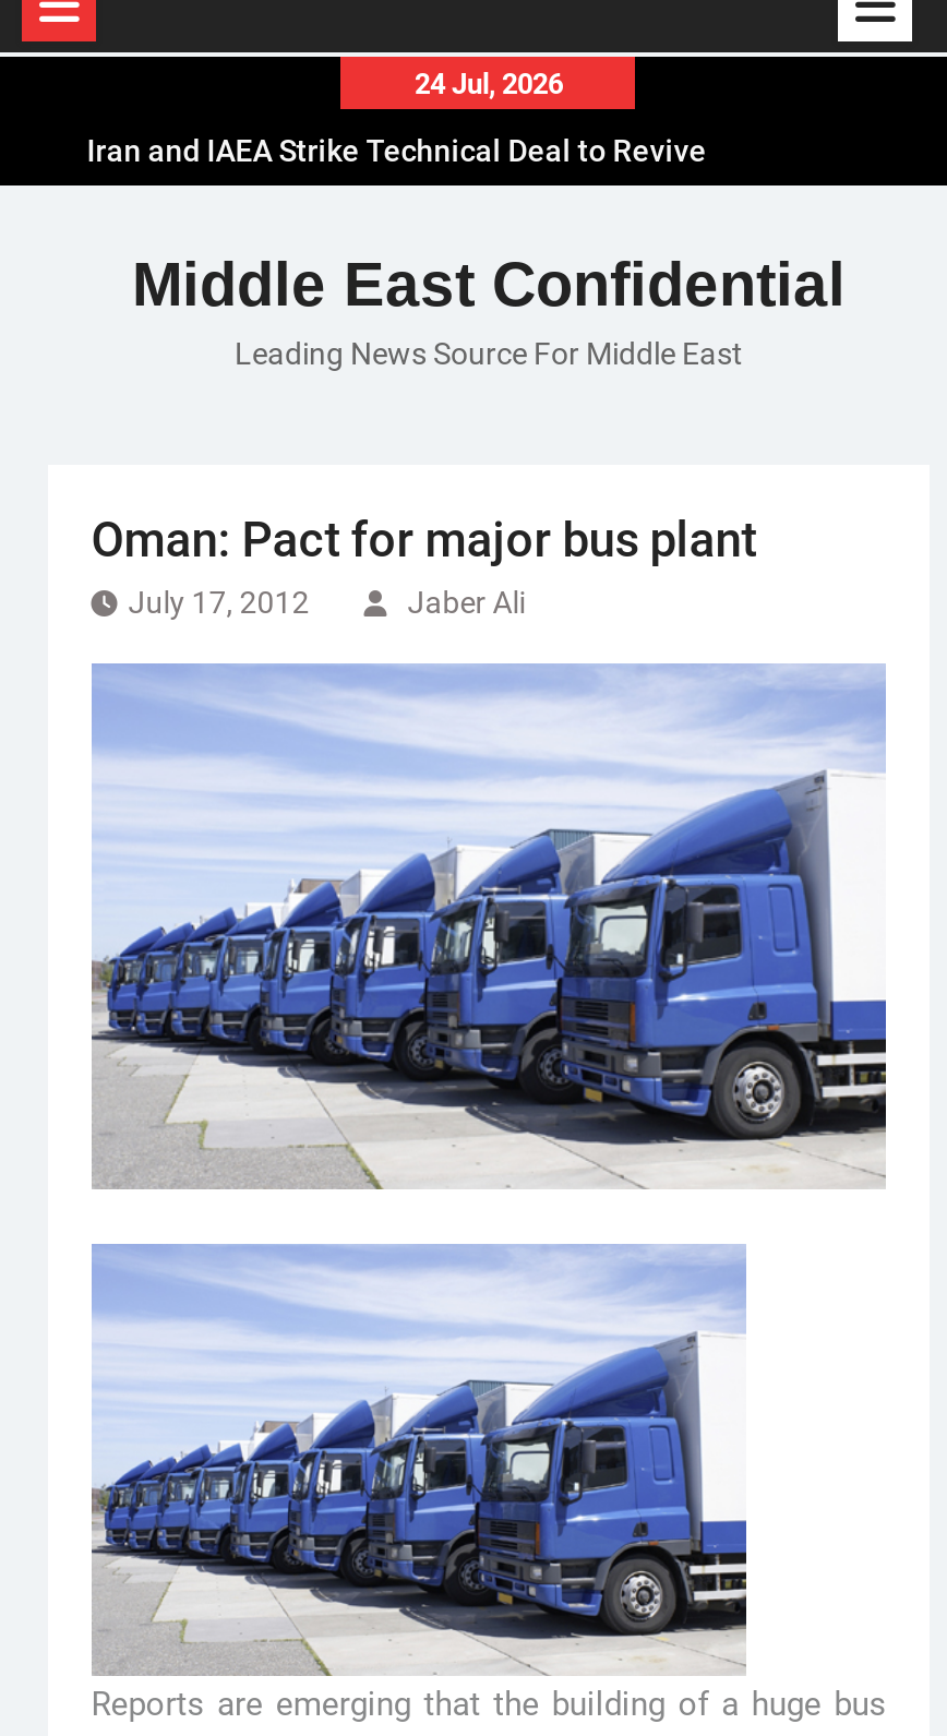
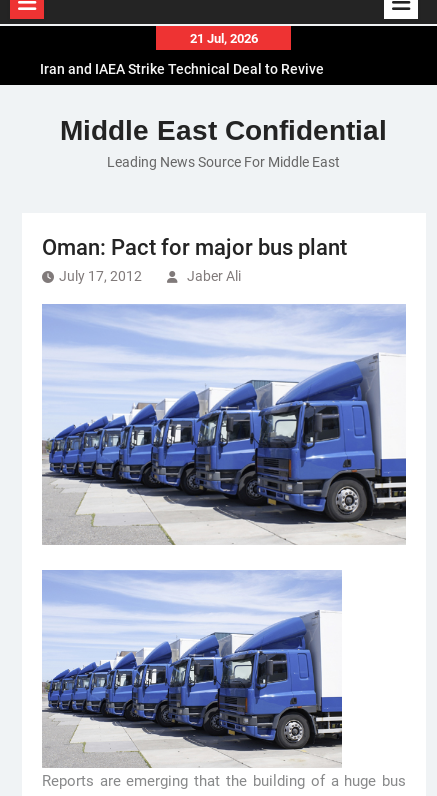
- 24 Jul, 2026
+ 21 Jul, 2026
